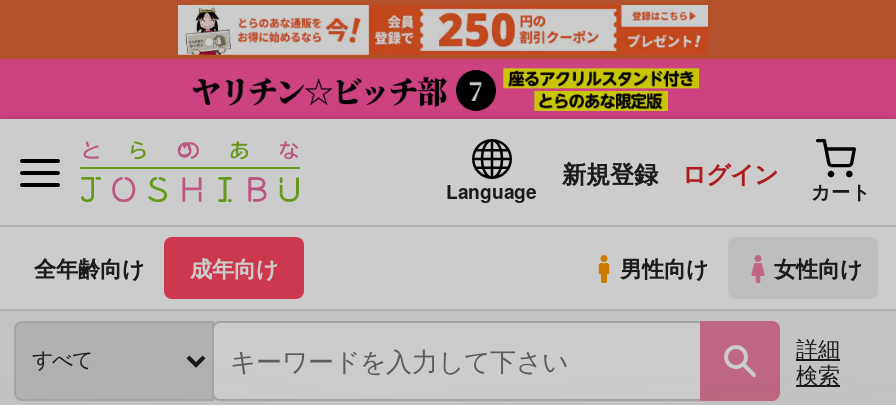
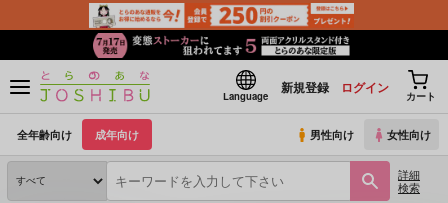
- [image]
+ [image]
